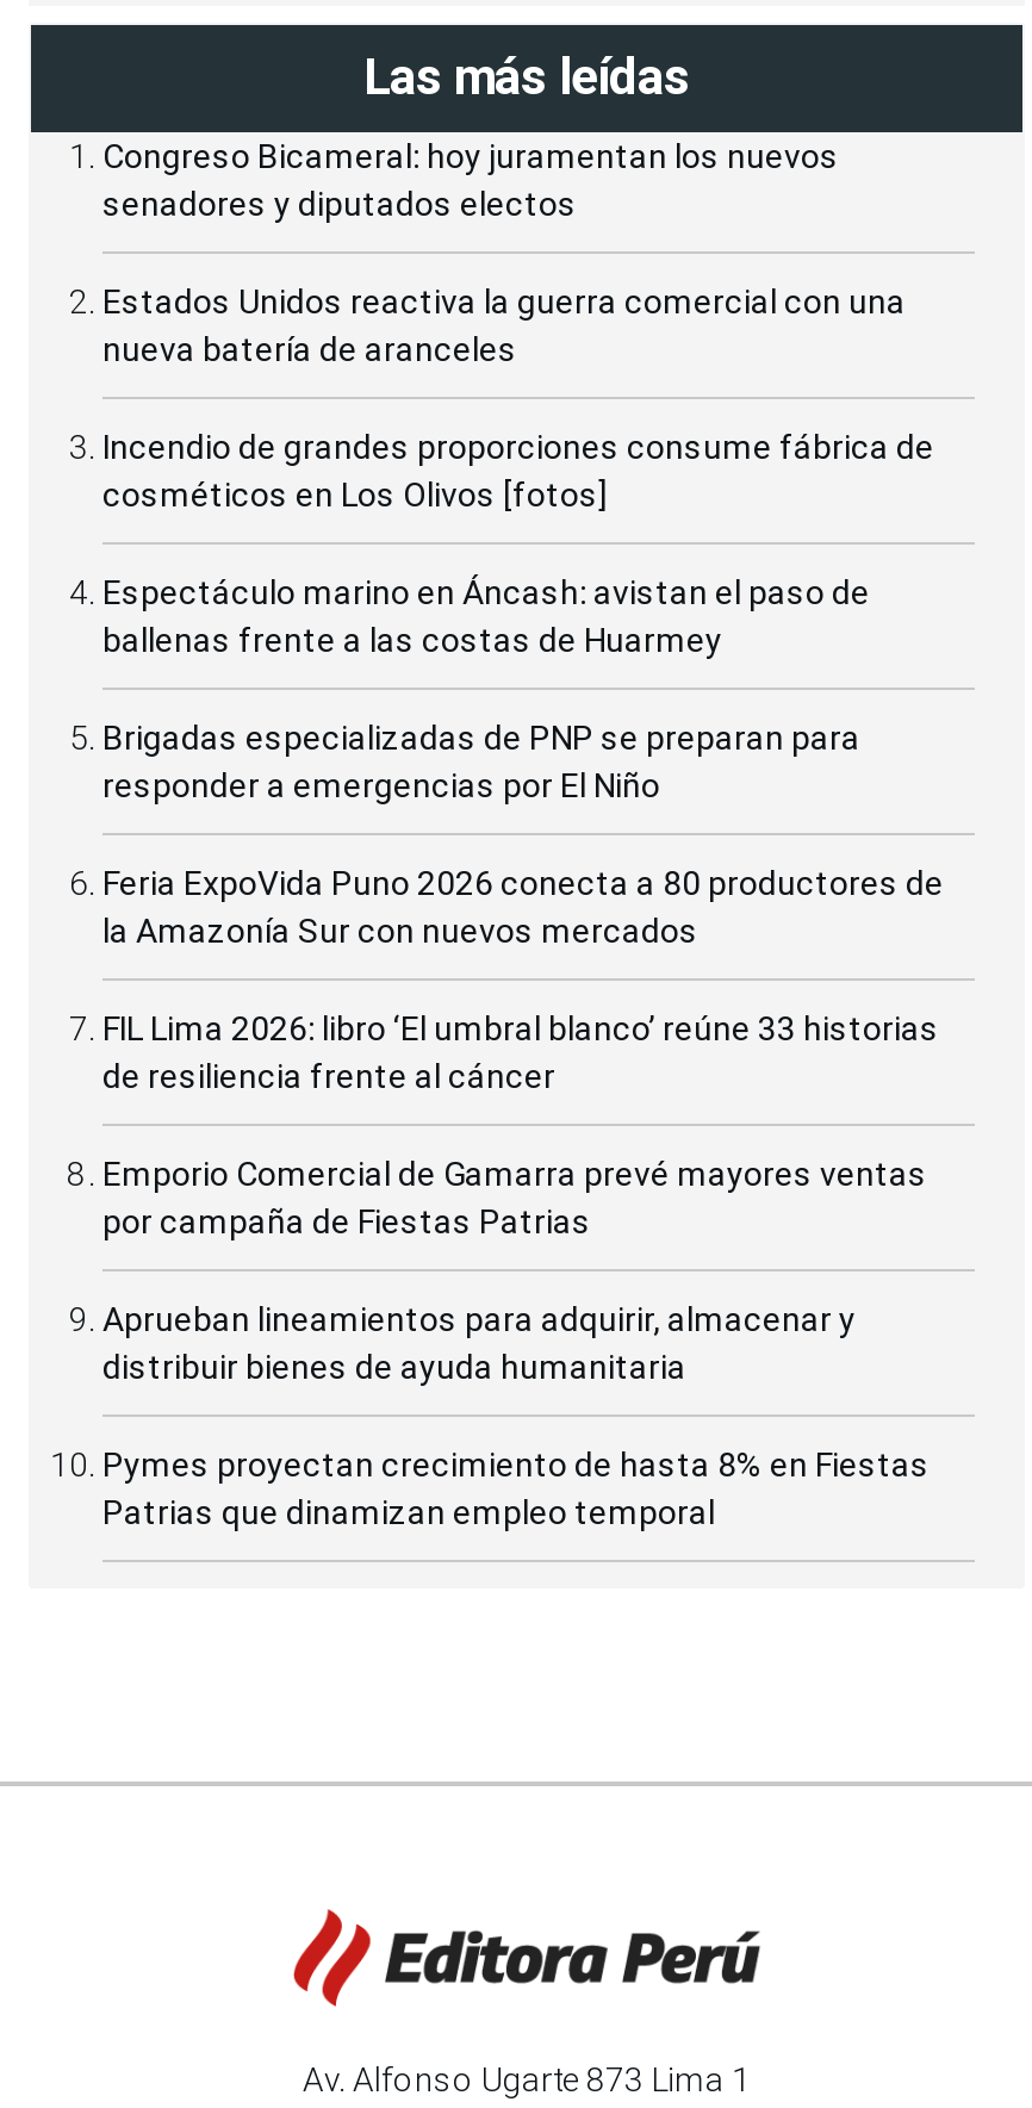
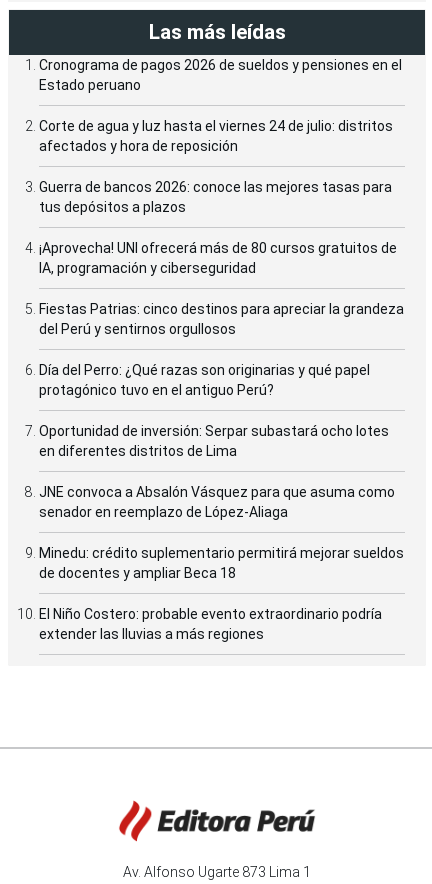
- Congreso Bicameral: hoy juramentan los nuevos
- senadores y diputados electos
+ Cronograma de pagos 2026 de sueldos y pensiones en el
+ Estado peruano

- Estados Unidos reactiva la guerra comercial con una
- nueva batería de aranceles
+ Corte de agua y luz hasta el viernes 24 de julio: distritos
+ afectados y hora de reposición

- Incendio de grandes proporciones consume fábrica de
- cosméticos en Los Olivos [fotos]
+ Guerra de bancos 2026: conoce las mejores tasas para
+ tus depósitos a plazos

- Espectáculo marino en Áncash: avistan el paso de
- ballenas frente a las costas de Huarmey
+ ¡Aprovecha! UNI ofrecerá más de 80 cursos gratuitos de
+ IA, programación y ciberseguridad

- Brigadas especializadas de PNP se preparan para
- responder a emergencias por El Niño
+ Fiestas Patrias: cinco destinos para apreciar la grandeza
+ del Perú y sentirnos orgullosos

- Feria ExpoVida Puno 2026 conecta a 80 productores de
- la Amazonía Sur con nuevos mercados
+ Día del Perro: ¿Qué razas son originarias y qué papel
+ protagónico tuvo en el antiguo Perú?

- FIL Lima 2026: libro ‘El umbral blanco’ reúne 33 historias
- de resiliencia frente al cáncer
+ Oportunidad de inversión: Serpar subastará ocho lotes
+ en diferentes distritos de Lima

- Emporio Comercial de Gamarra prevé mayores ventas
- por campaña de Fiestas Patrias
+ JNE convoca a Absalón Vásquez para que asuma como
+ senador en reemplazo de López-Aliaga

- Aprueban lineamientos para adquirir, almacenar y
- distribuir bienes de ayuda humanitaria
+ Minedu: crédito suplementario permitirá mejorar sueldos
+ de docentes y ampliar Beca 18

- Pymes proyectan crecimiento de hasta 8% en Fiestas
- Patrias que dinamizan empleo temporal
+ El Niño Costero: probable evento extraordinario podría
+ extender las lluvias a más regiones
